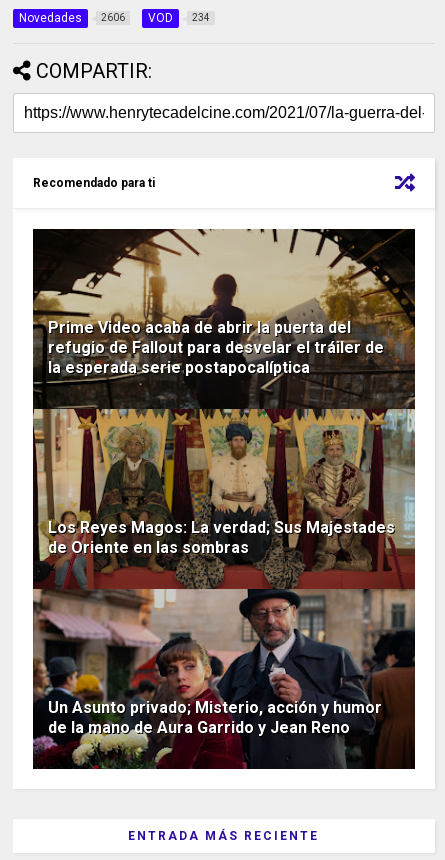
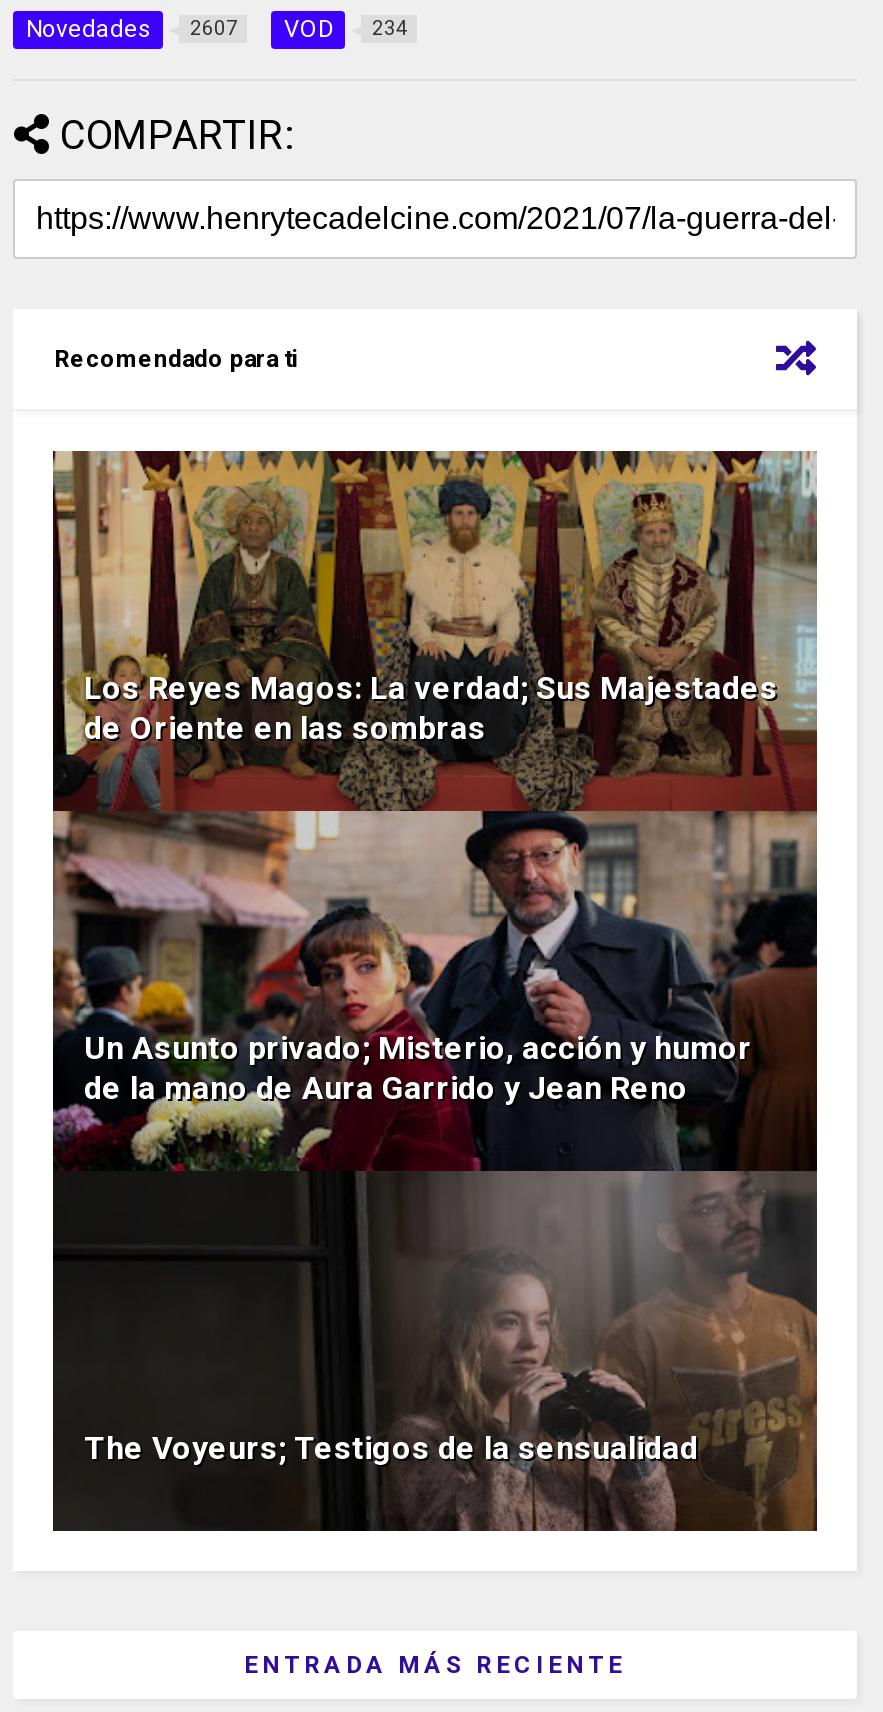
- Novedades 2606
+ Novedades 2607

- [image]
- Prime Video acaba de abrir la puerta del
- refugio de Fallout para desvelar el tráiler de
- la esperada serie postapocalíptica

moved up: Los Reyes Magos: La verdad; Sus Majestades | de Oriente en las sombras | Un Asunto privado; Misterio, acción y humor | de la mano de Aura Garrido y Jean Reno

+ [image]
+ The Voyeurs; Testigos de la sensualidad
